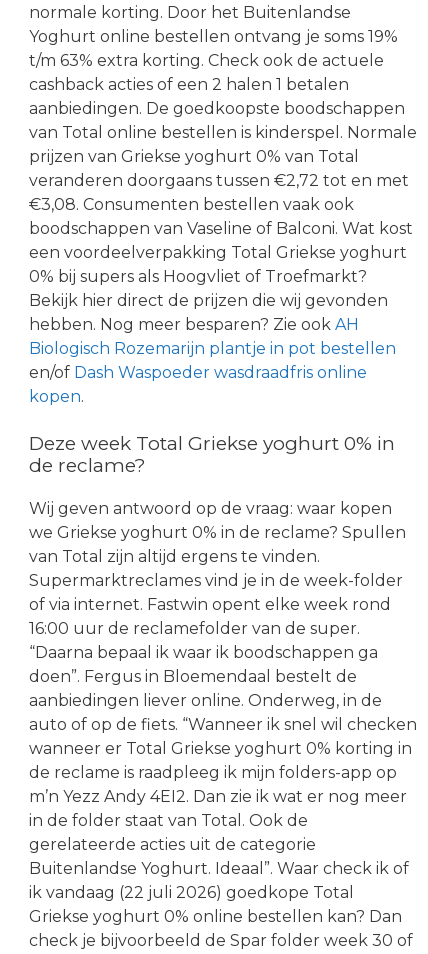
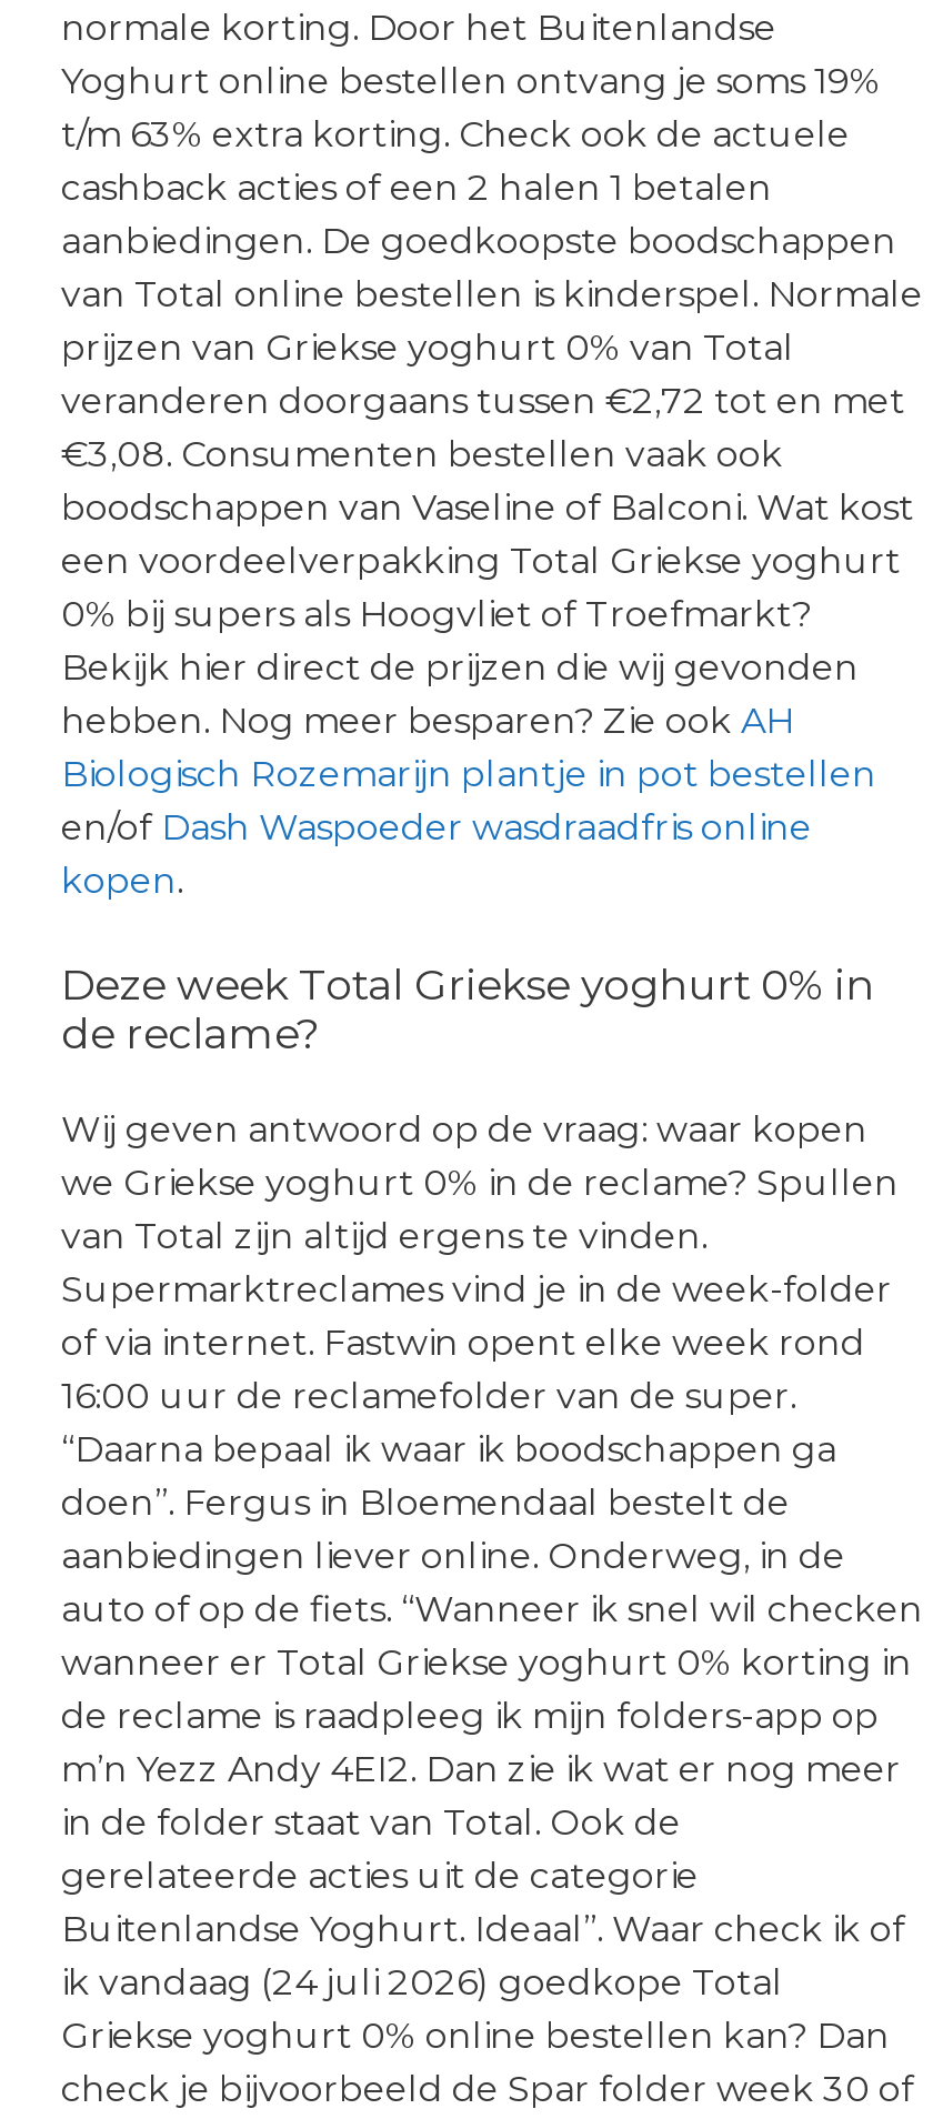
- ik vandaag (22 juli 2026) goedkope Total
+ ik vandaag (24 juli 2026) goedkope Total
